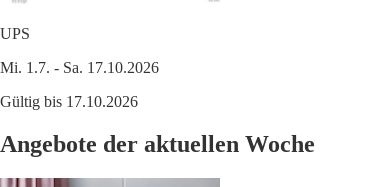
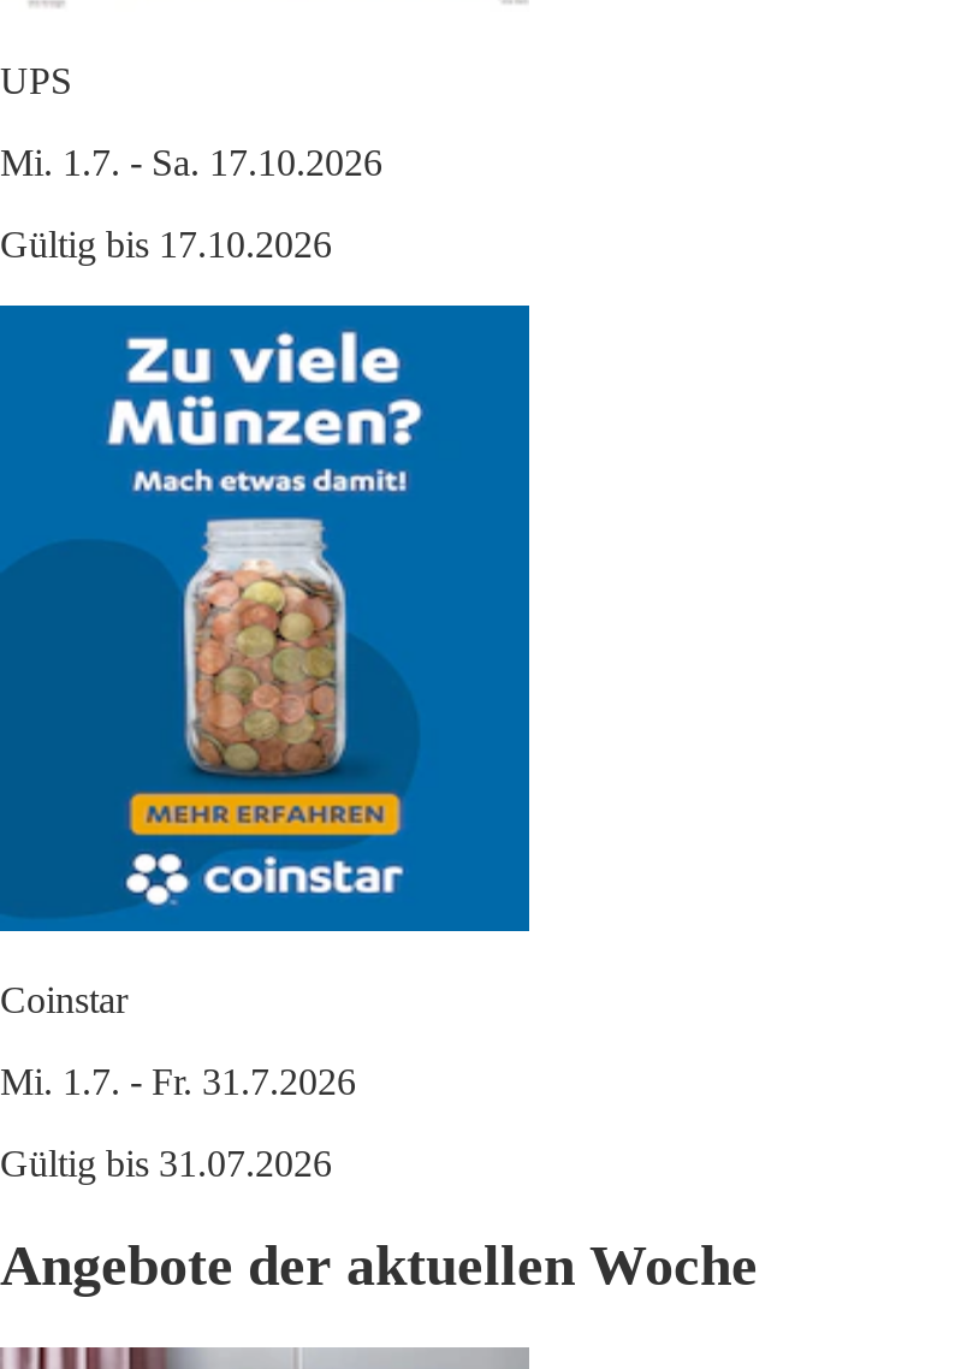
+ [image]
+ Coinstar
+ Mi. 1.7. - Fr. 31.7.2026
+ Gültig bis 31.07.2026
